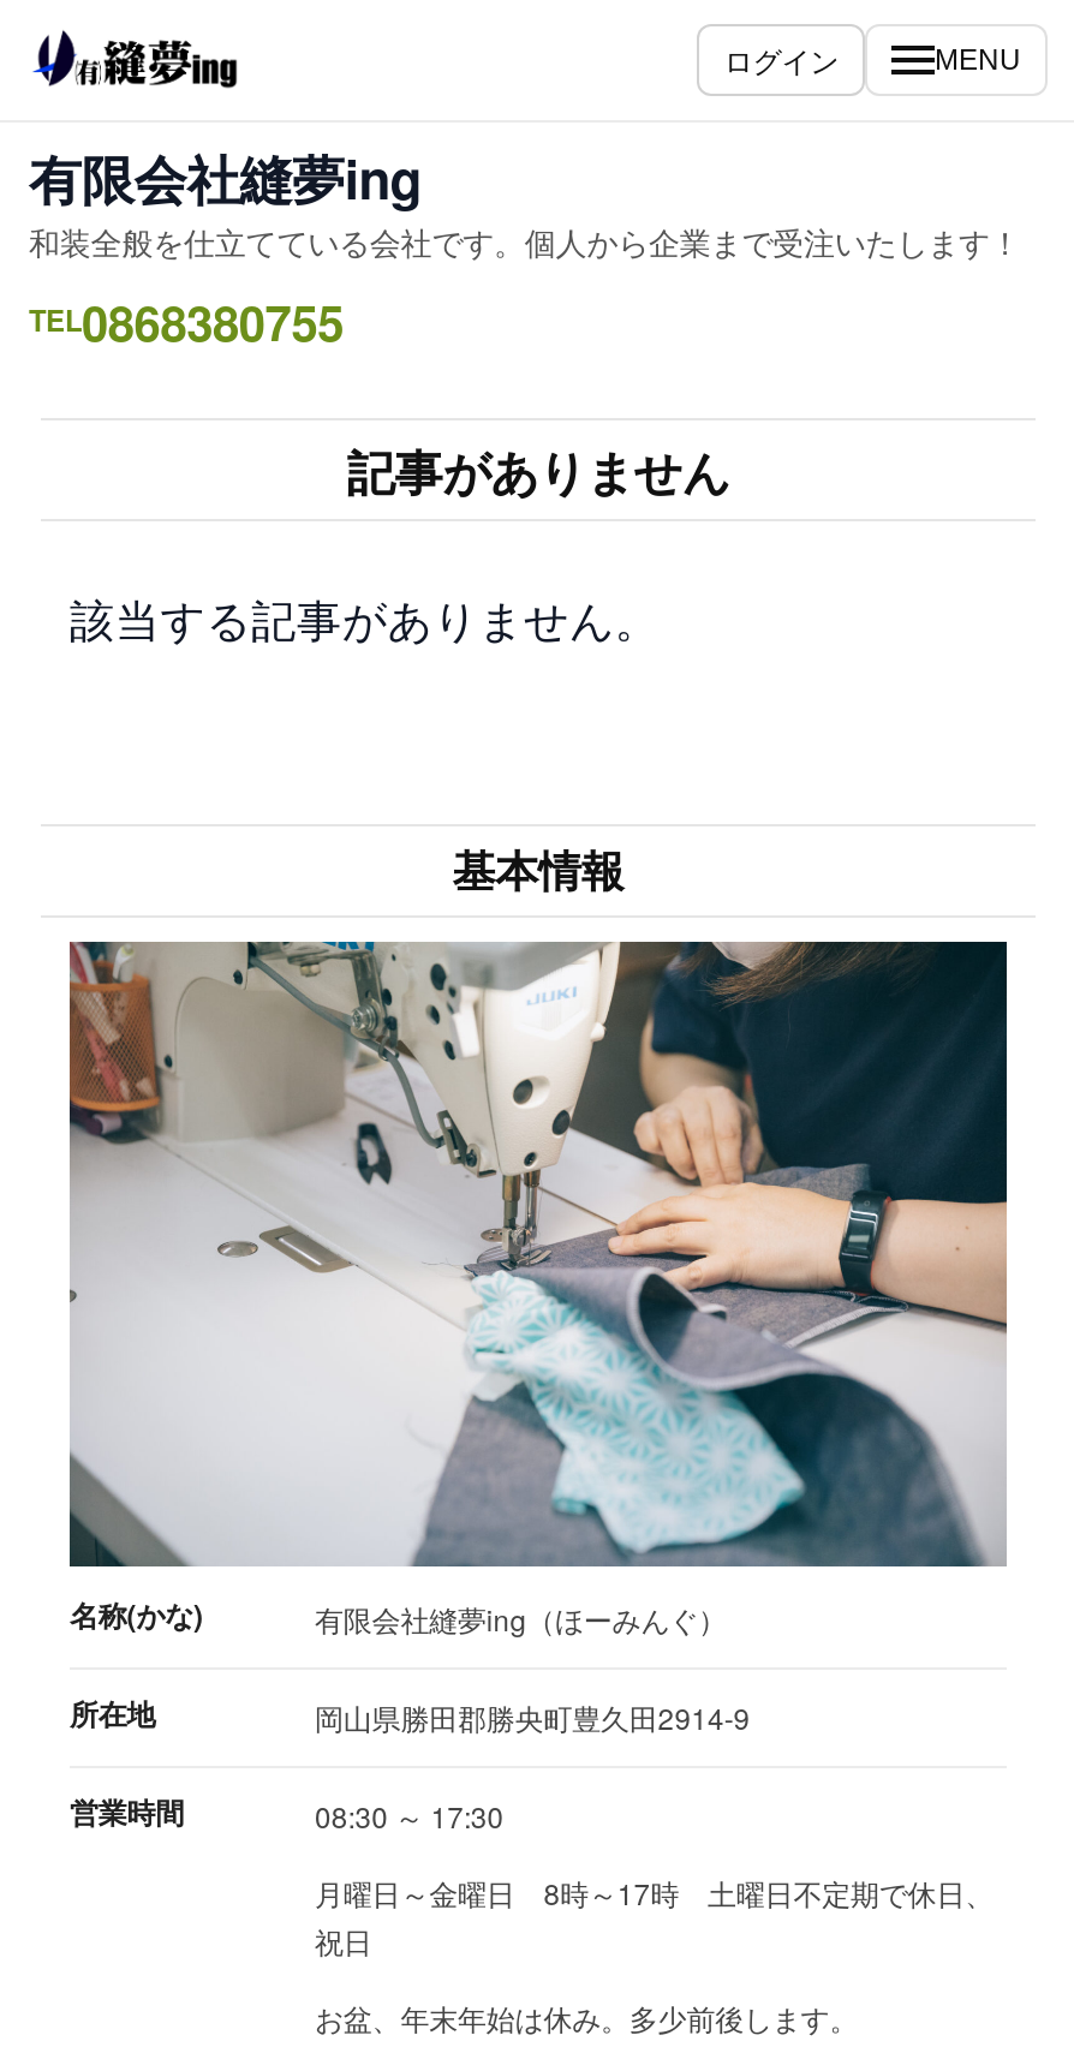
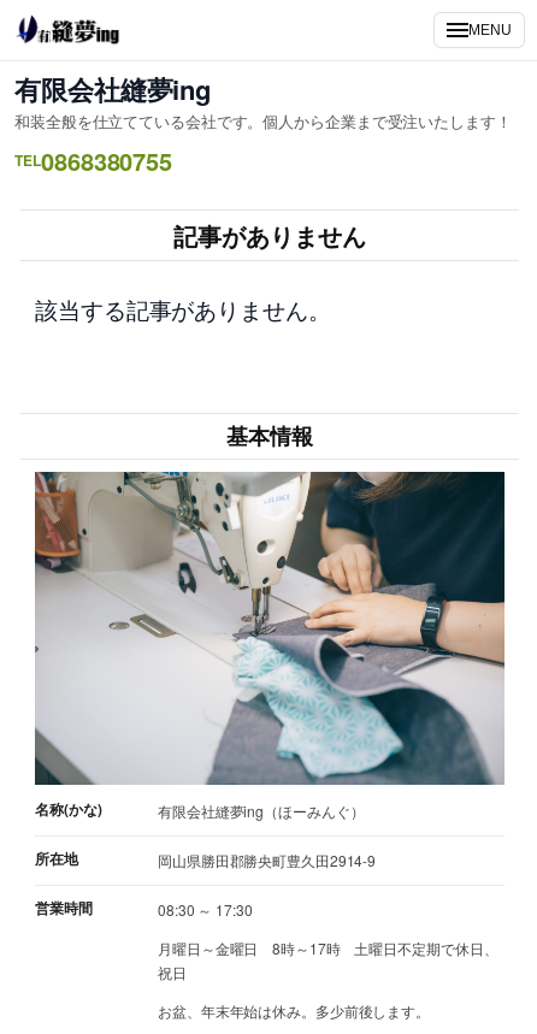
- ログイン
